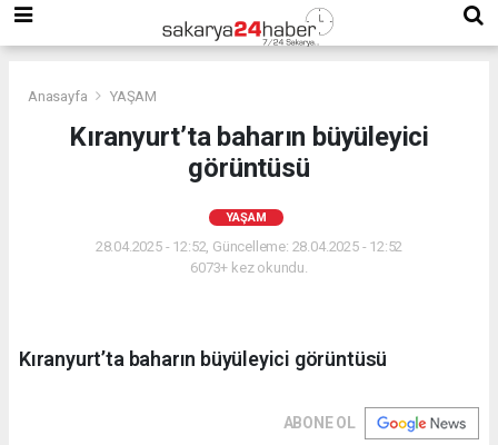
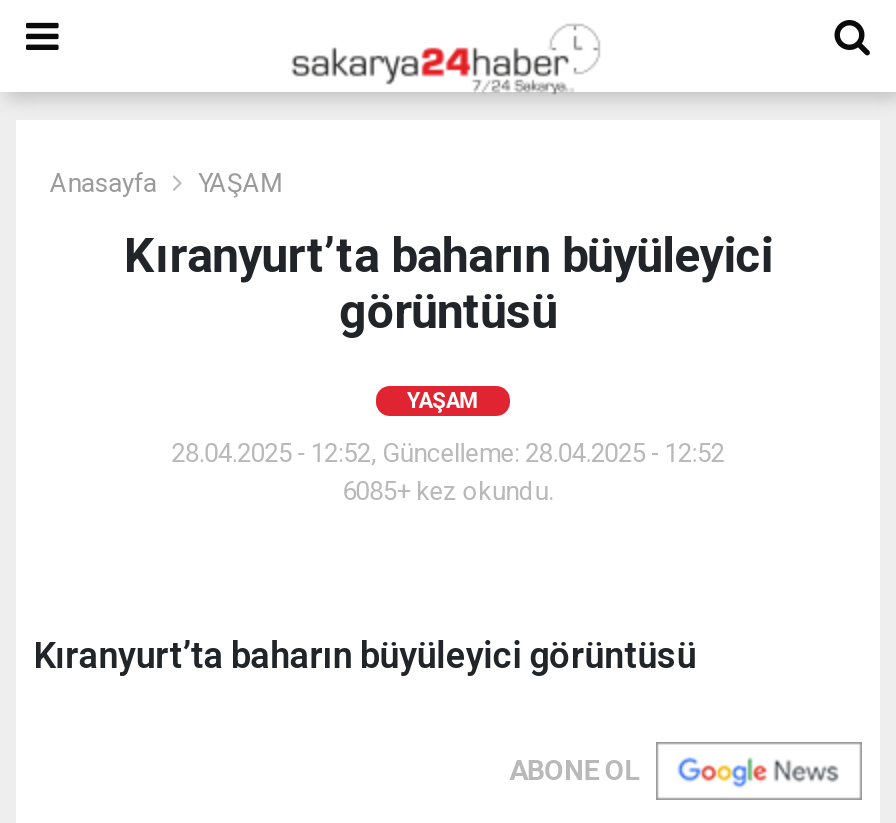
- 6073+ kez okundu.
+ 6085+ kez okundu.
